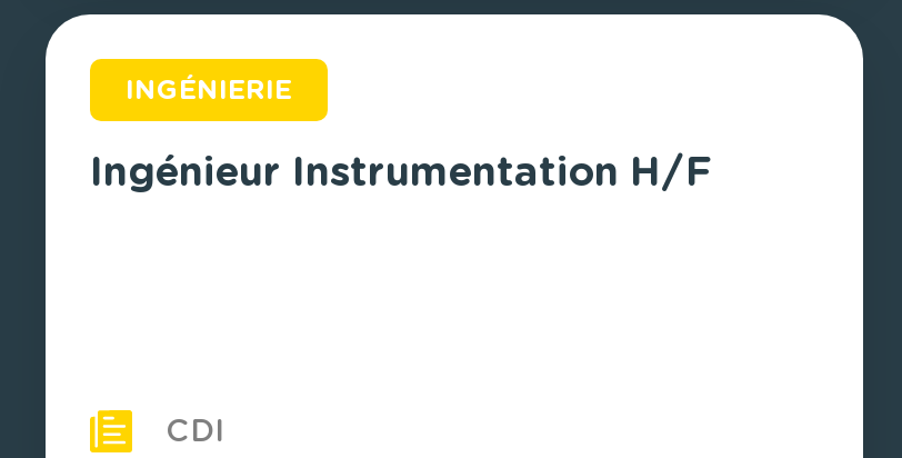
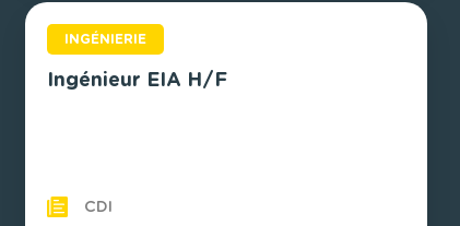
- Ingénieur Instrumentation H/F
+ Ingénieur EIA H/F
